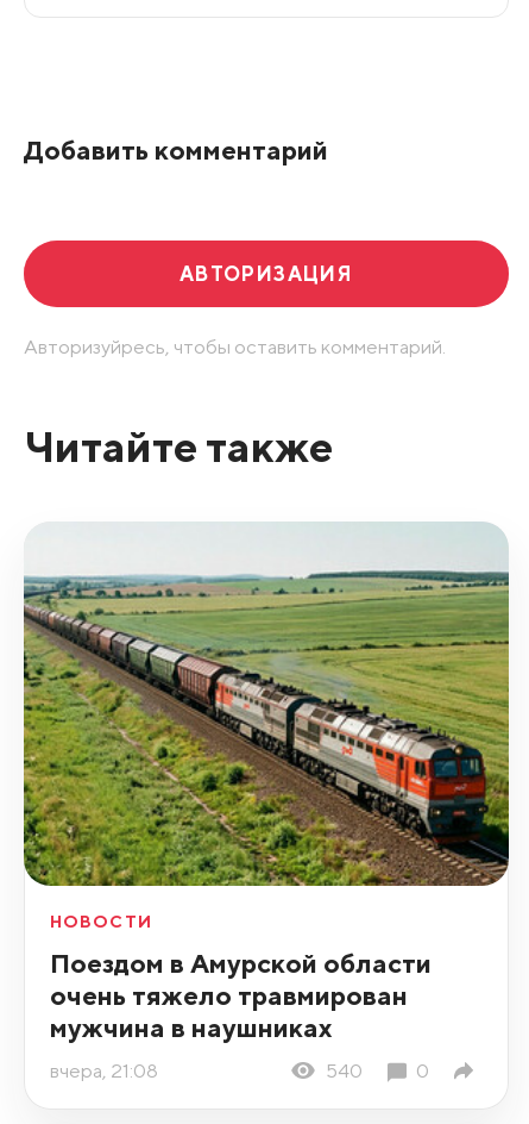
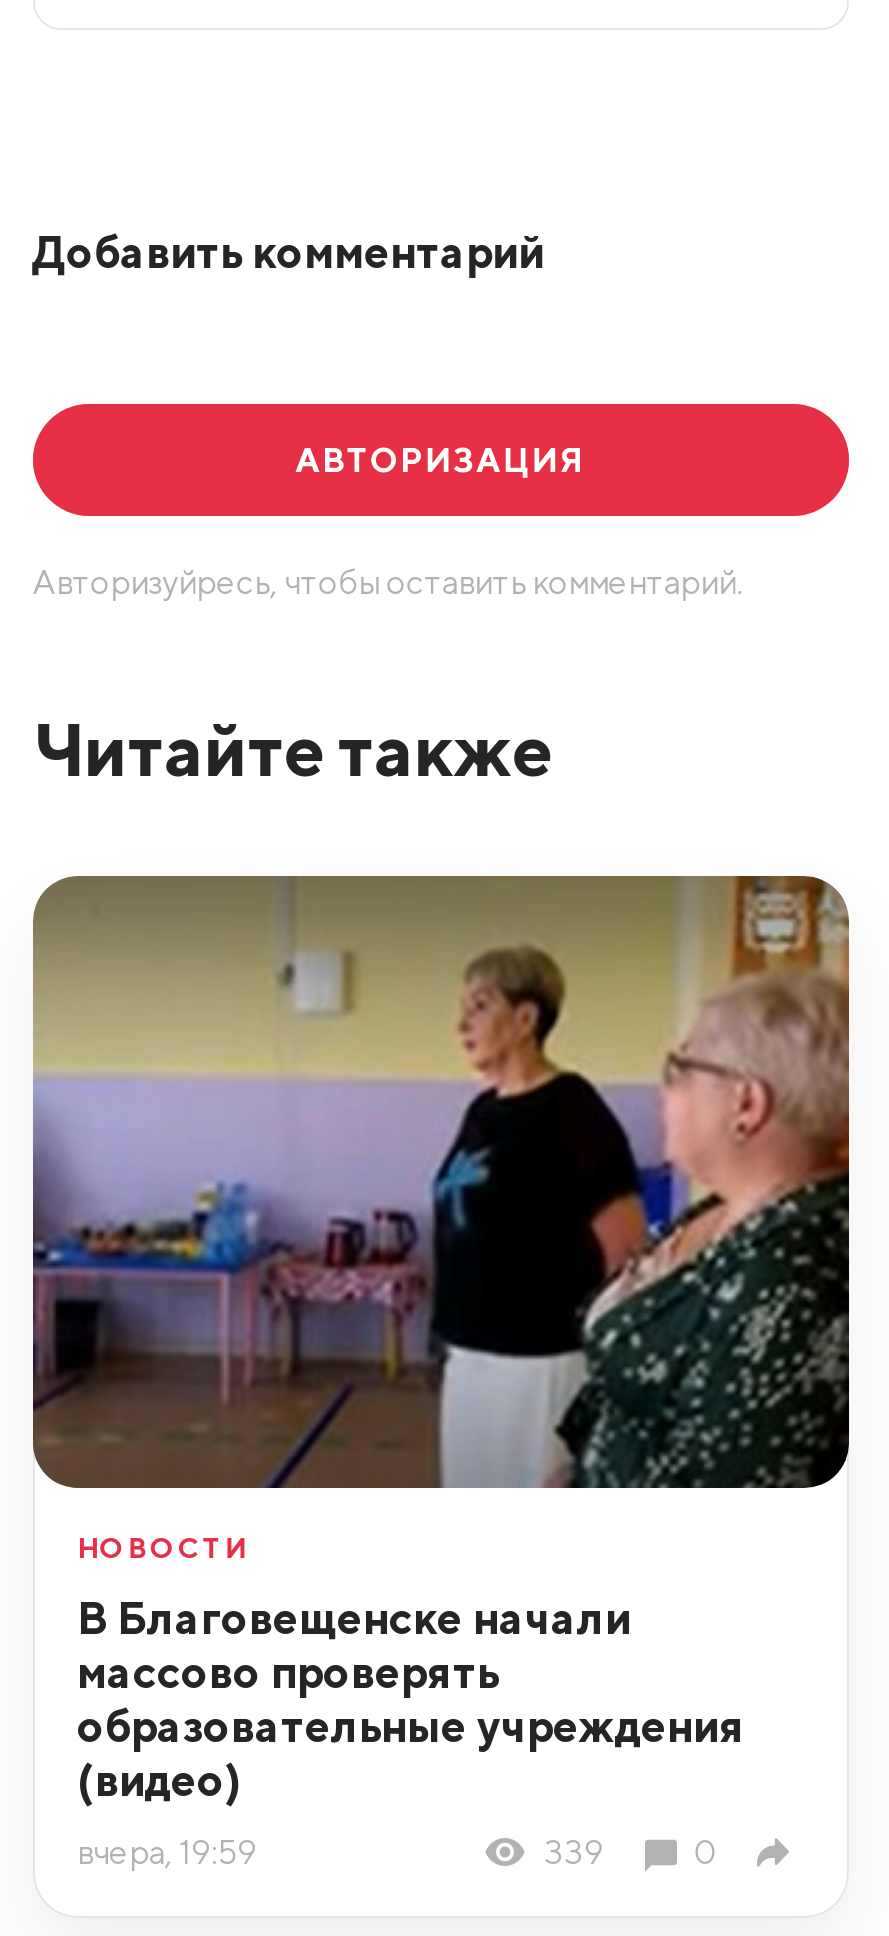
- [image]
+ [image]

- Поездом в Амурской области
- очень тяжело травмирован
- мужчина в наушниках
+ В Благовещенске начали
+ массово проверять
+ образовательные учреждения
+ (видео)

- вчера, 21:08
- 540
+ вчера, 19:59
+ 339
